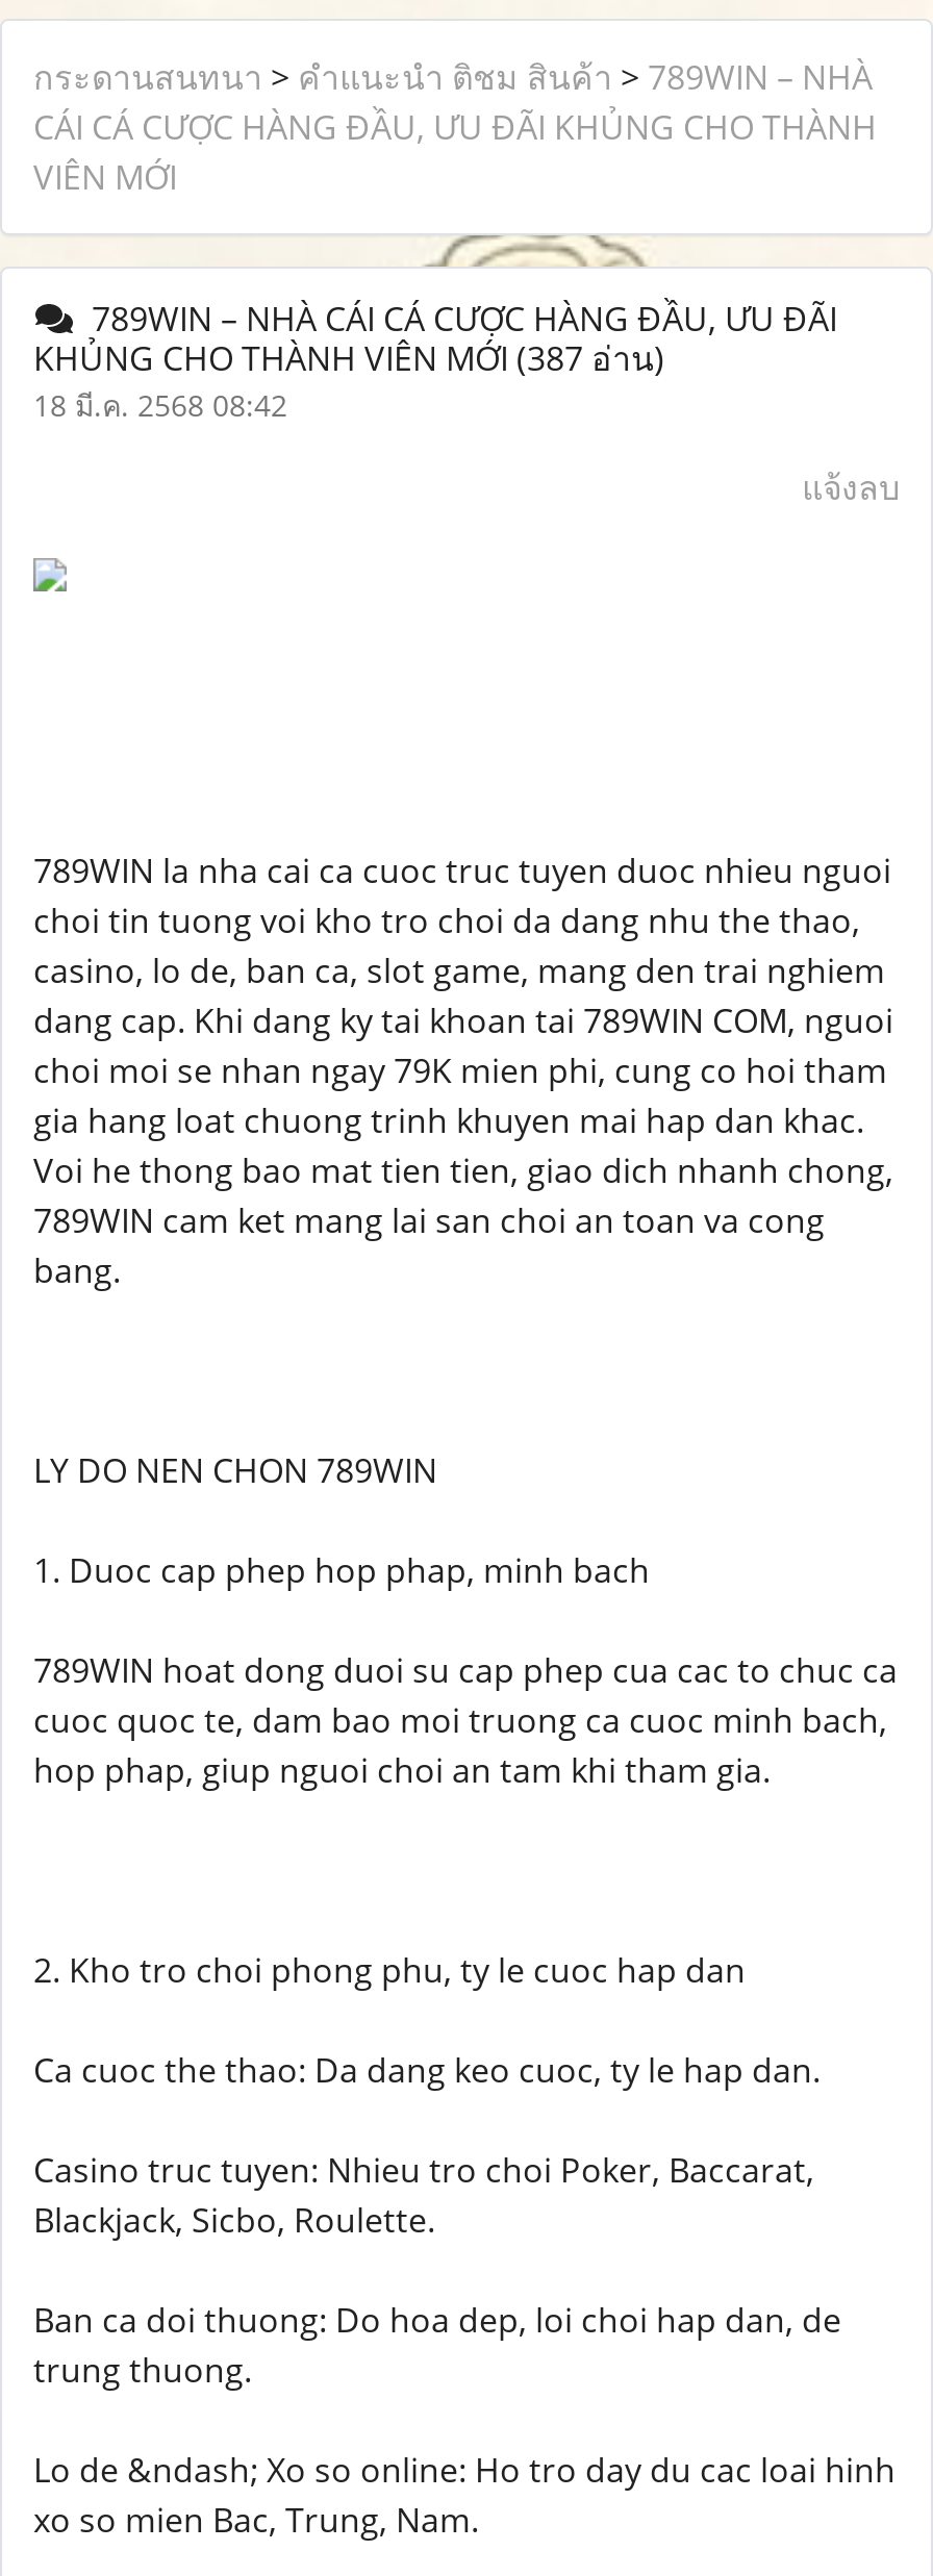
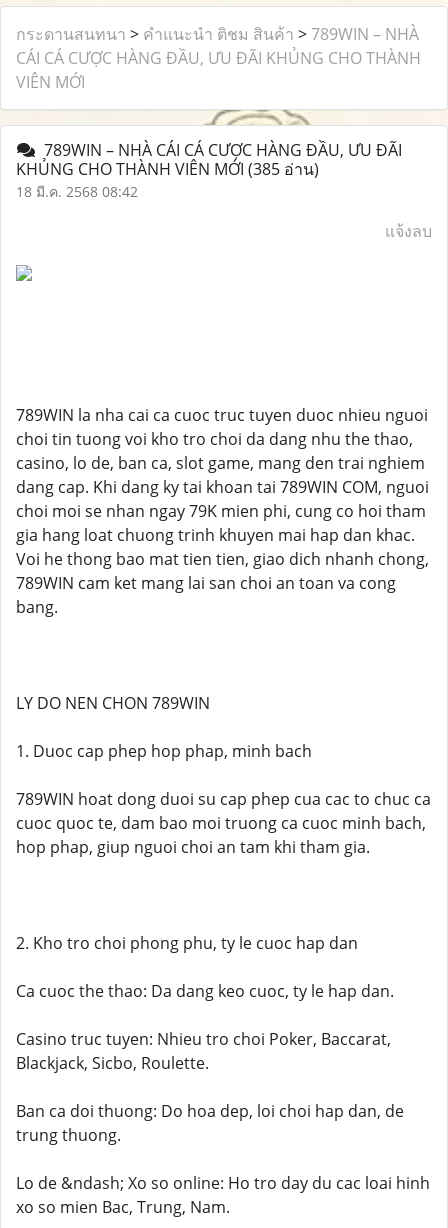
- KHỦNG CHO THÀNH VIÊN MỚI (387 อ่าน)
+ KHỦNG CHO THÀNH VIÊN MỚI (385 อ่าน)
